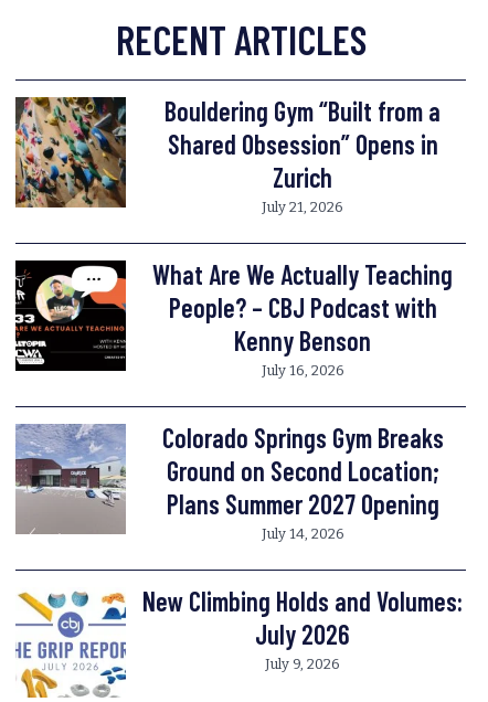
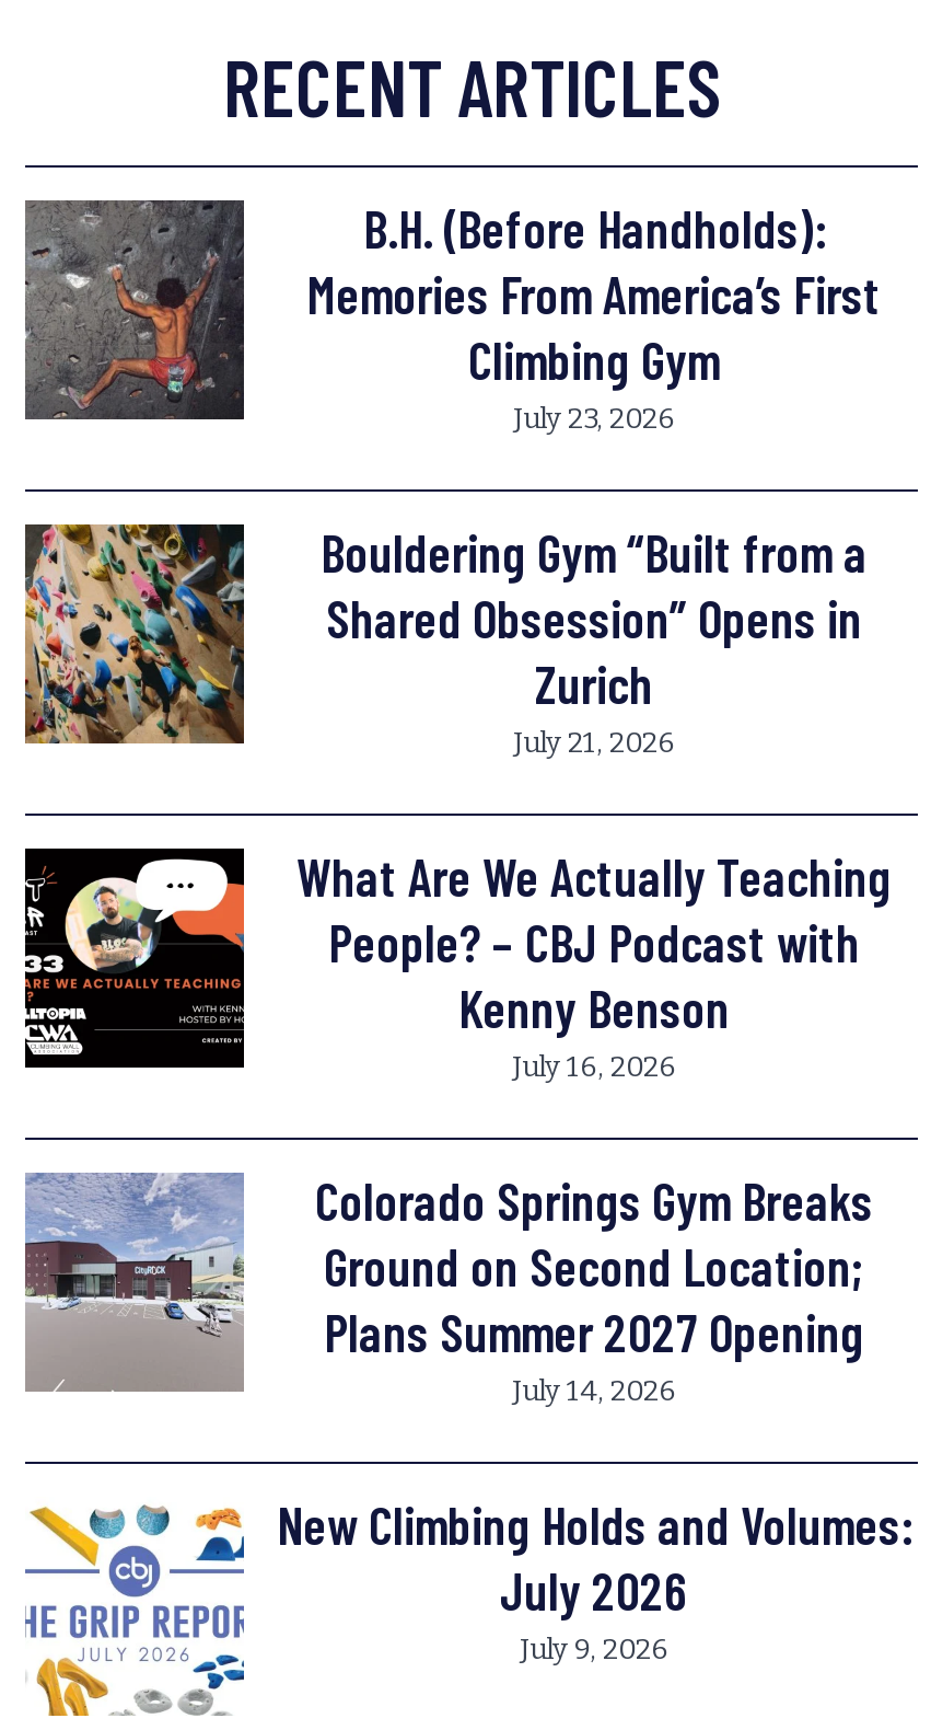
+ [image]
+ B.H. (Before Handholds):
+ Memories From America’s First
+ Climbing Gym
+ July 23, 2026
